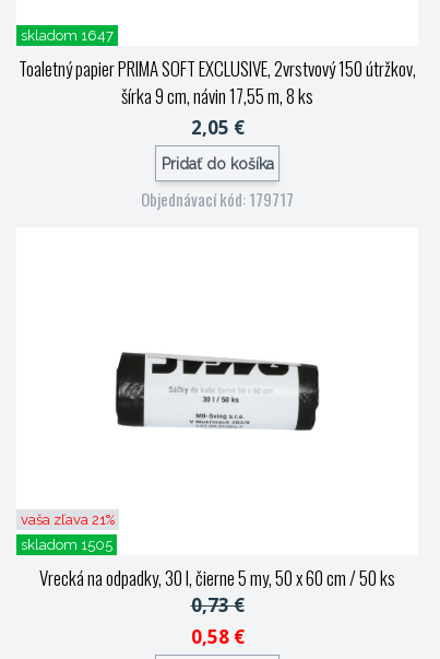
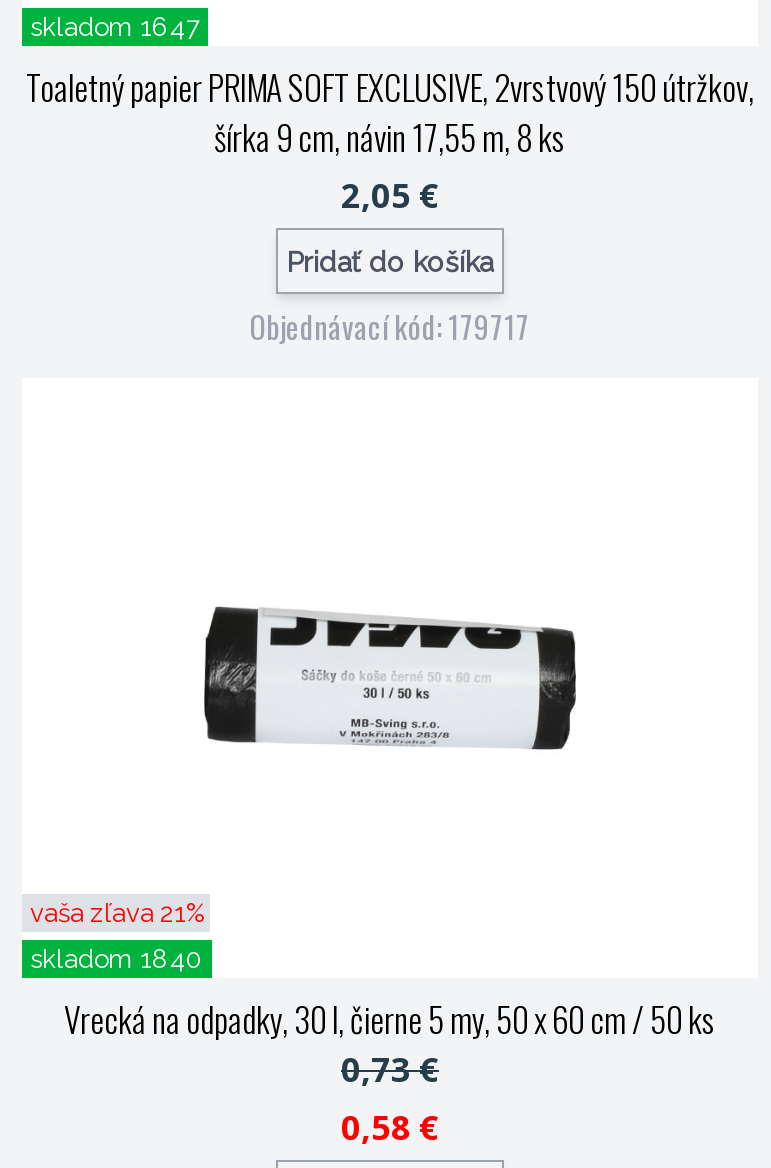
- skladom 1505
+ skladom 1840
